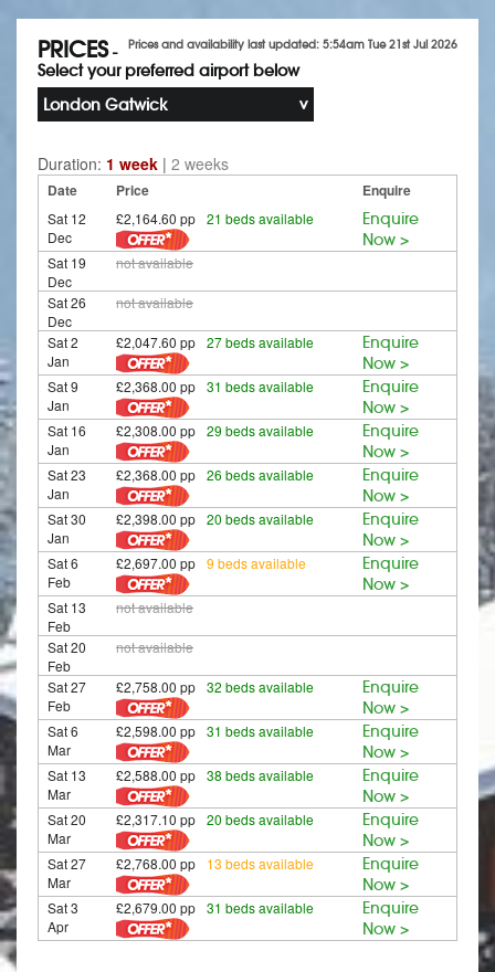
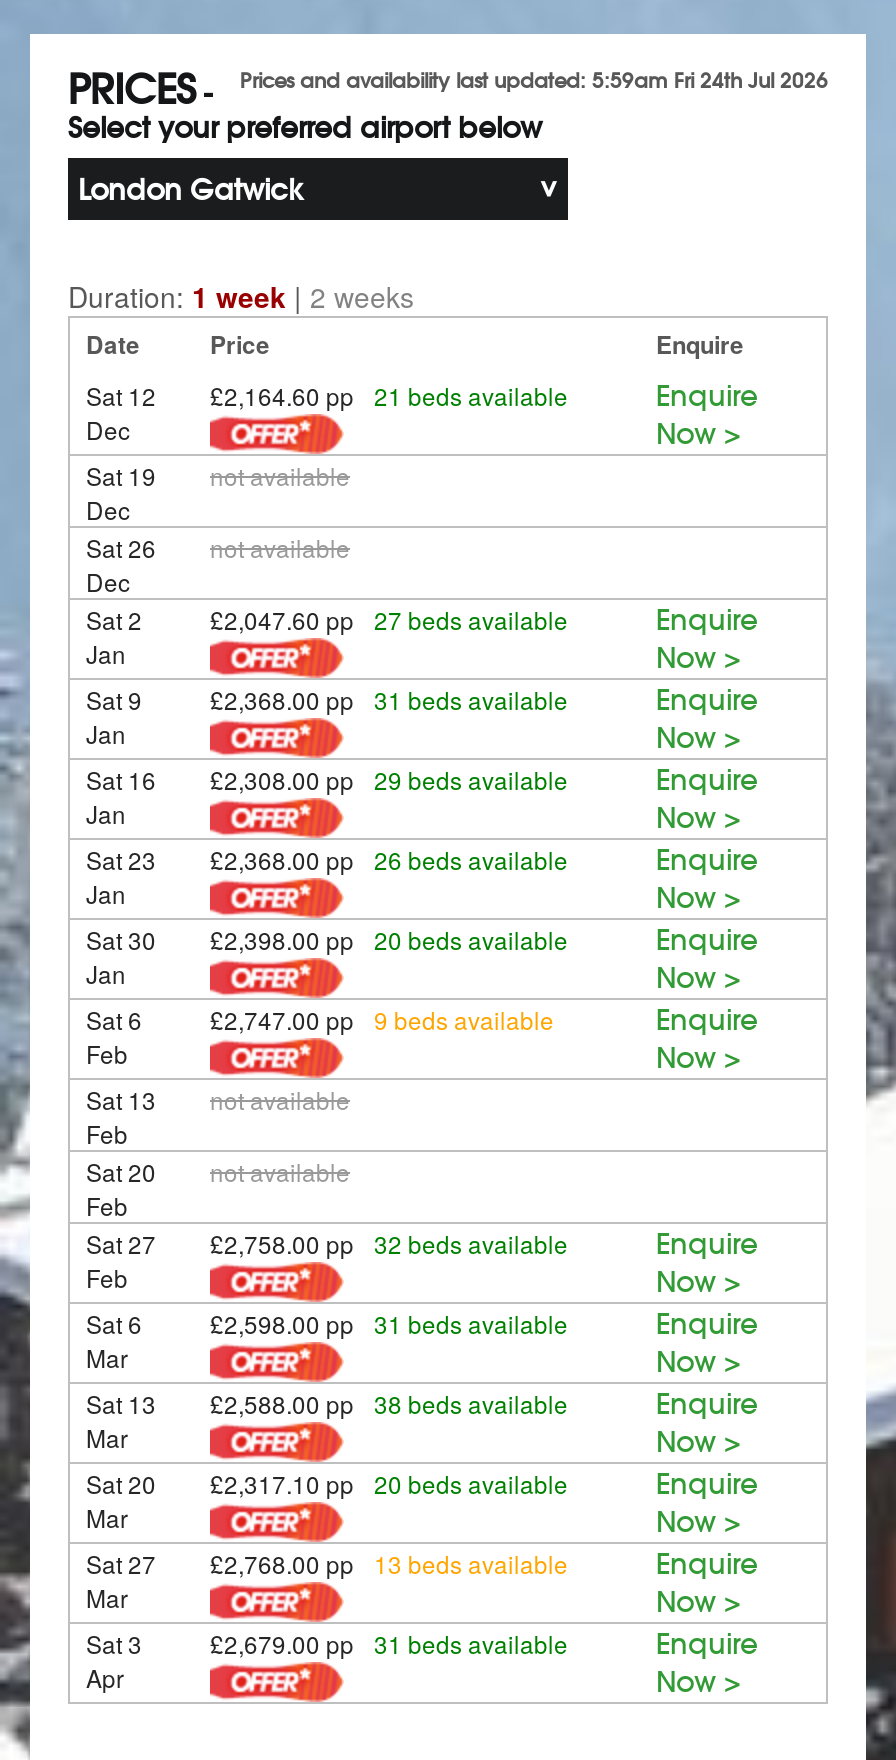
- Prices and availability last updated: 5:54am Tue 21st Jul 2026
+ Prices and availability last updated: 5:59am Fri 24th Jul 2026

- £2,697.00 pp 9 beds available
+ £2,747.00 pp 9 beds available
